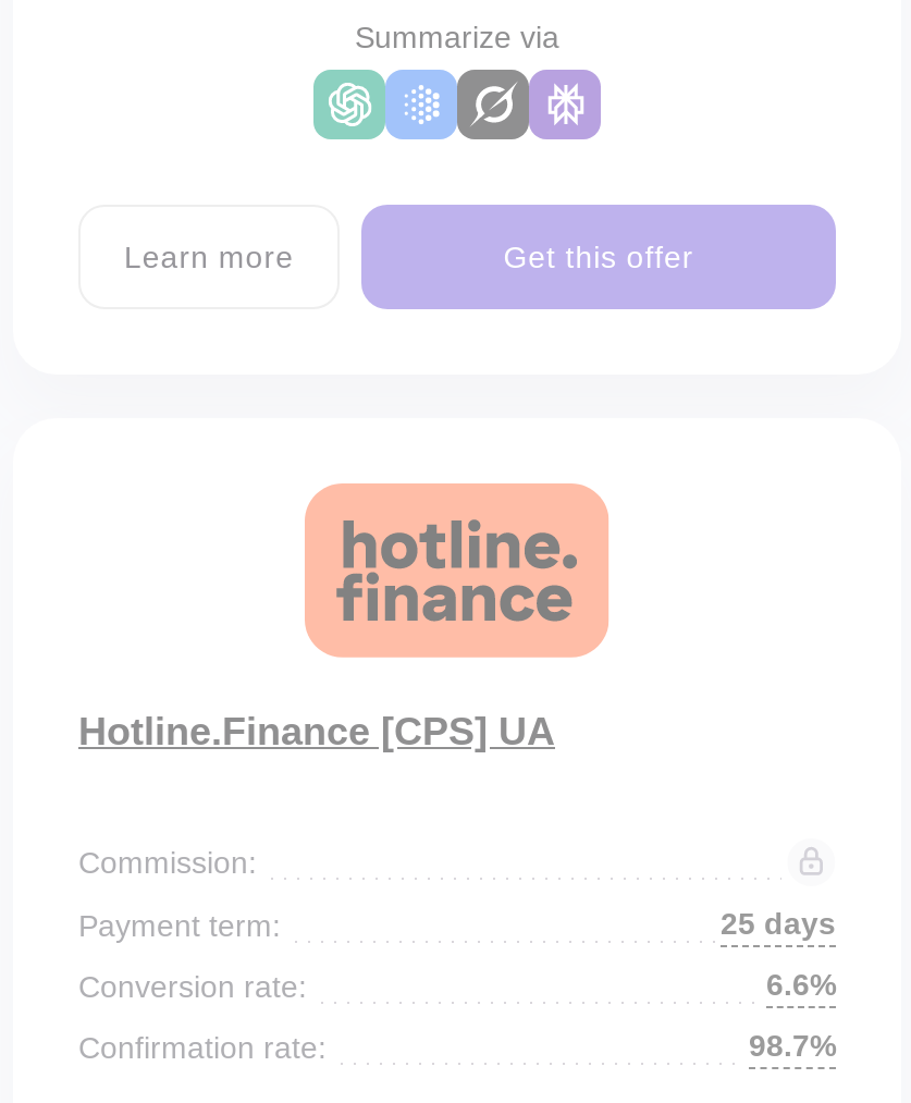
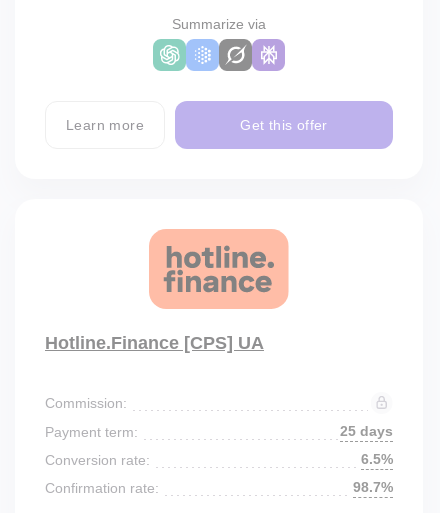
- 6.6%
+ 6.5%
